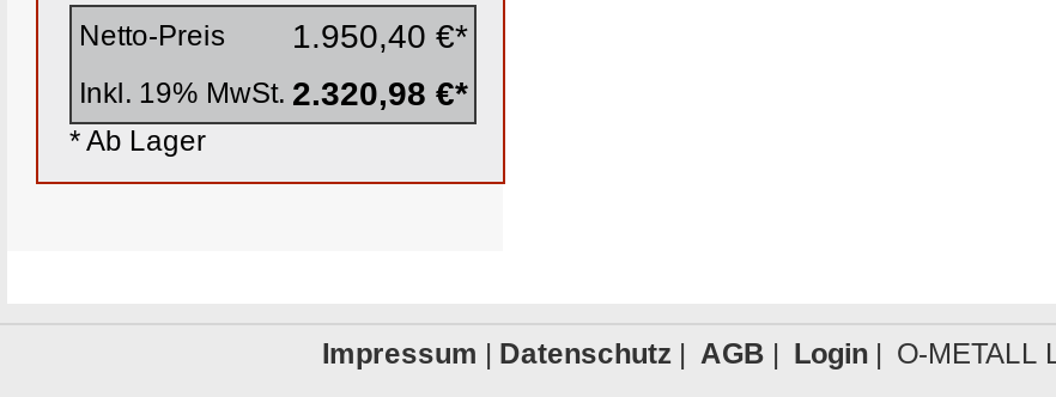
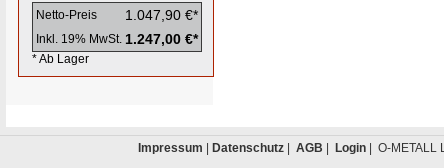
- Netto-Preis 1.950,40 €*
+ Netto-Preis 1.047,90 €*

- Inkl. 19% MwSt. 2.320,98 €*
+ Inkl. 19% MwSt. 1.247,00 €*
